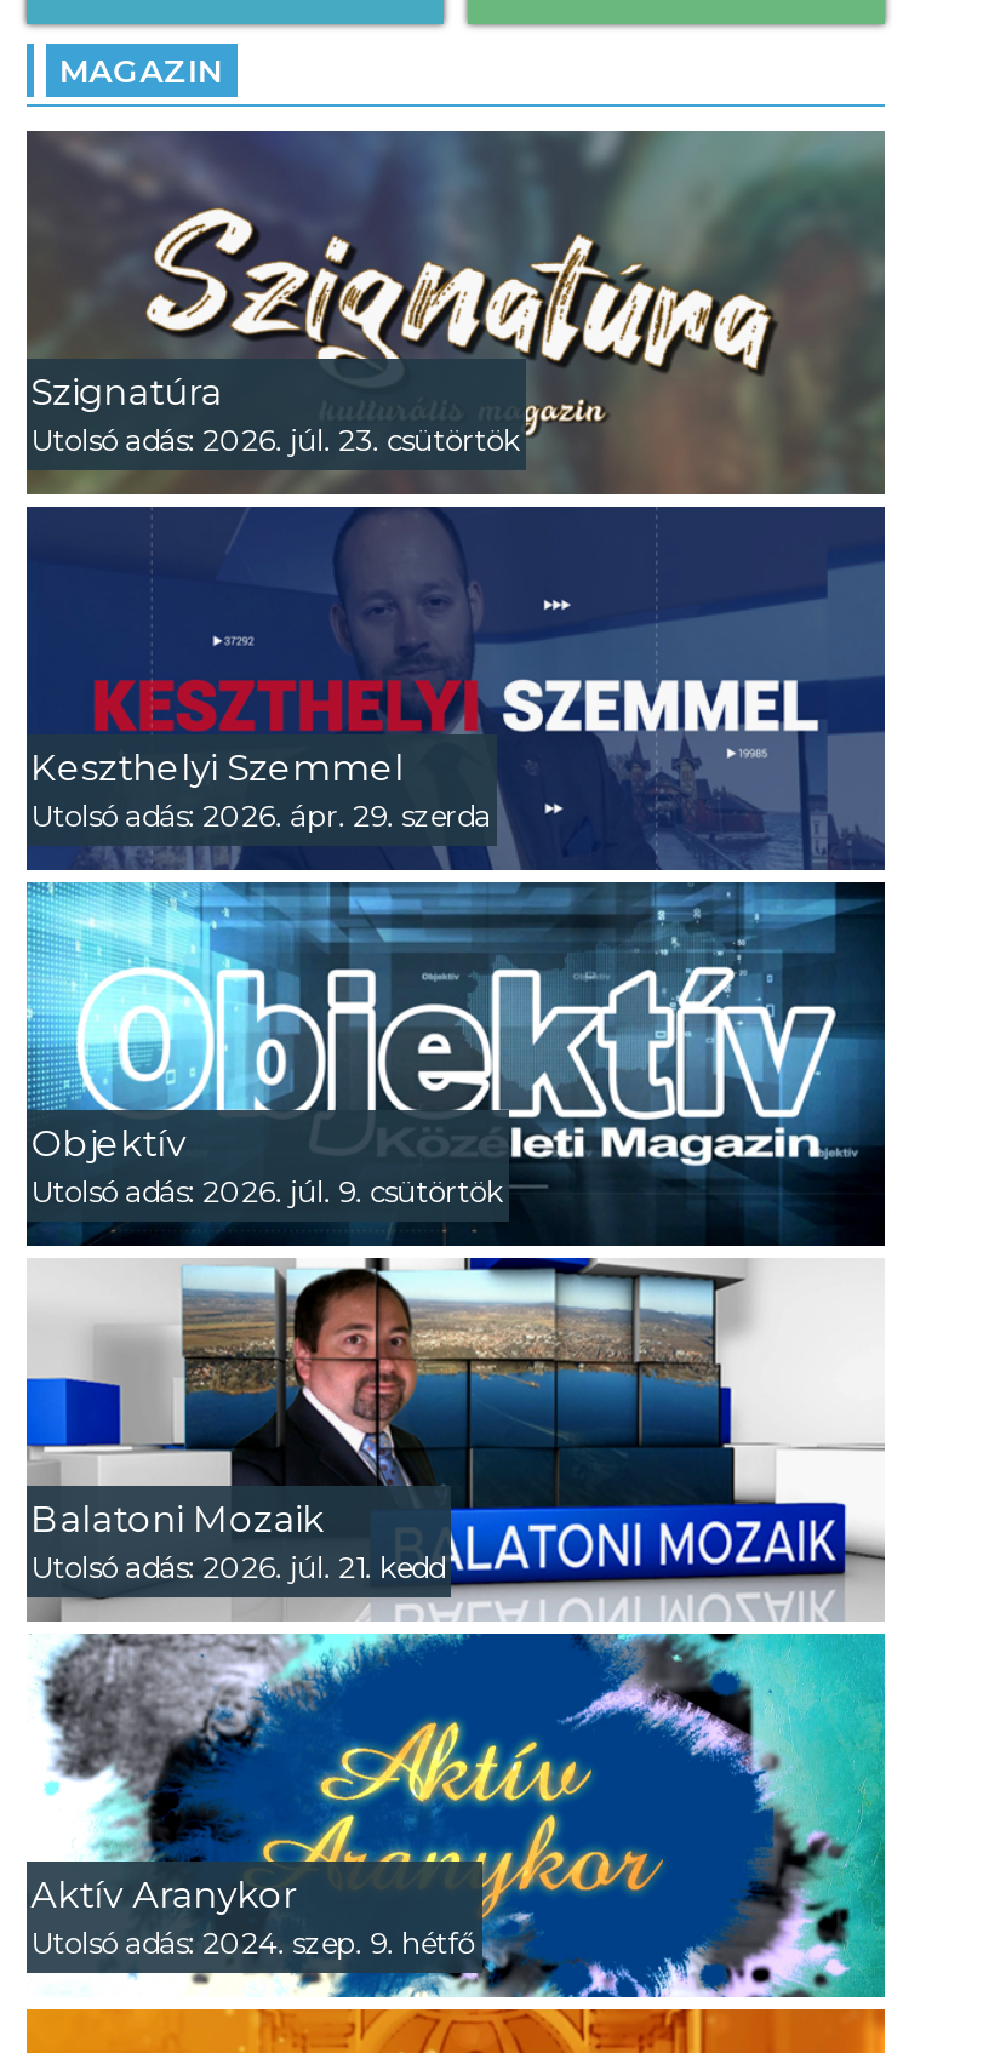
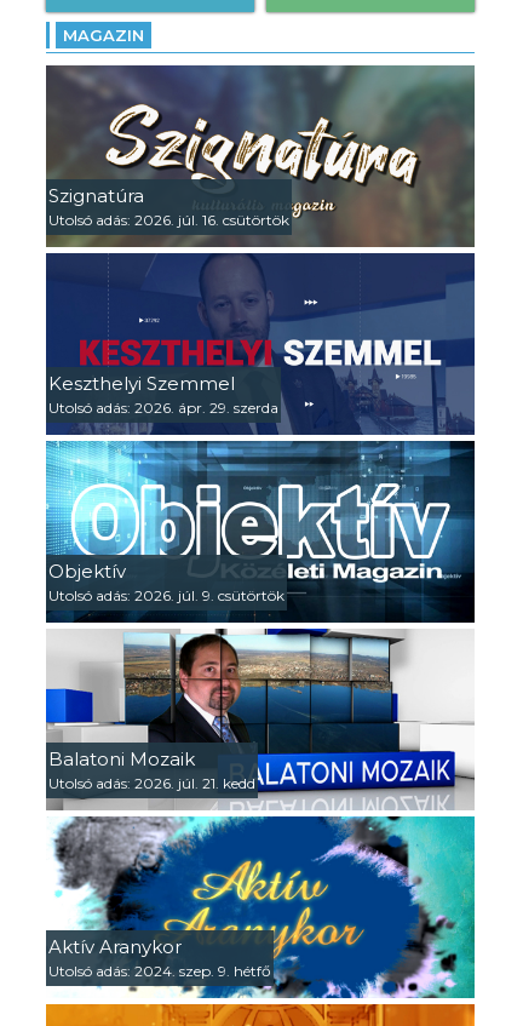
- Utolsó adás: 2026. júl. 23. csütörtök
+ Utolsó adás: 2026. júl. 16. csütörtök
